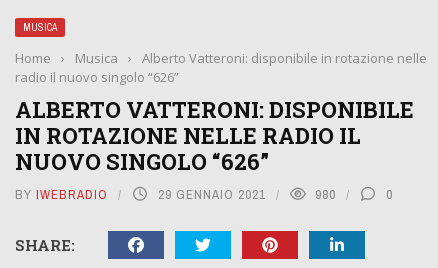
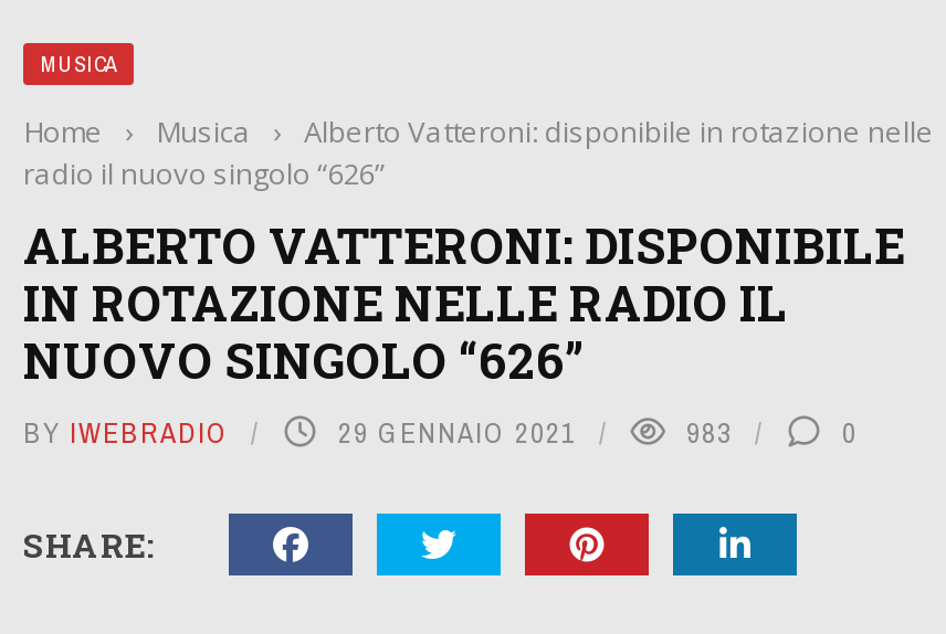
- 980
+ 983
